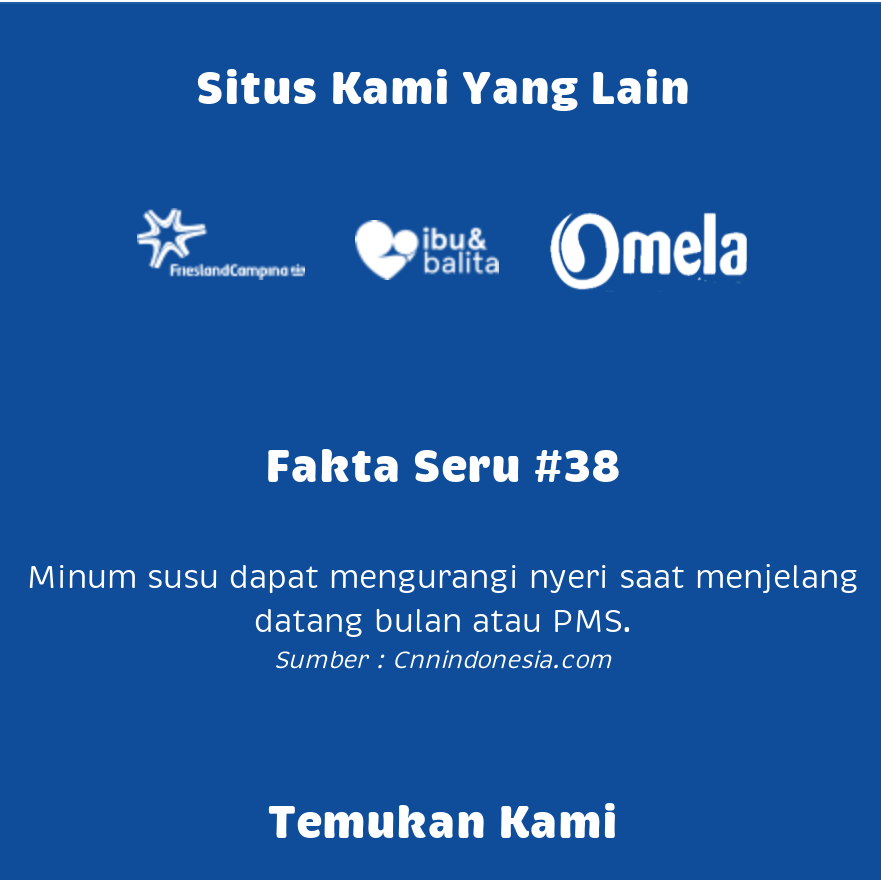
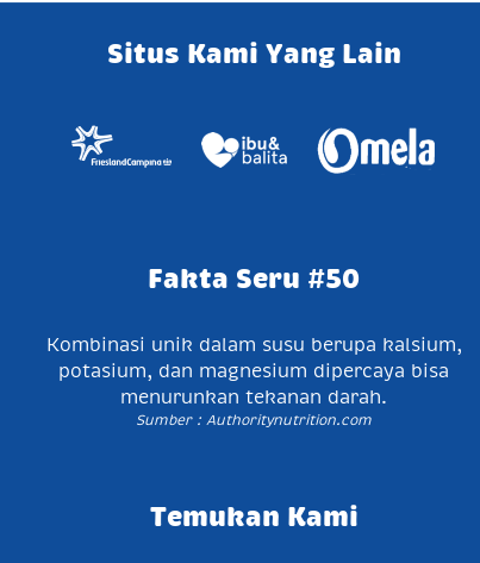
- Fakta Seru #38
+ Fakta Seru #50

- Minum susu dapat mengurangi nyeri saat menjelang
- datang bulan atau PMS.
- Sumber : Cnnindonesia.com
+ Kombinasi unik dalam susu berupa kalsium,
+ potasium, dan magnesium dipercaya bisa
+ menurunkan tekanan darah.
+ Sumber : Authoritynutrition.com
